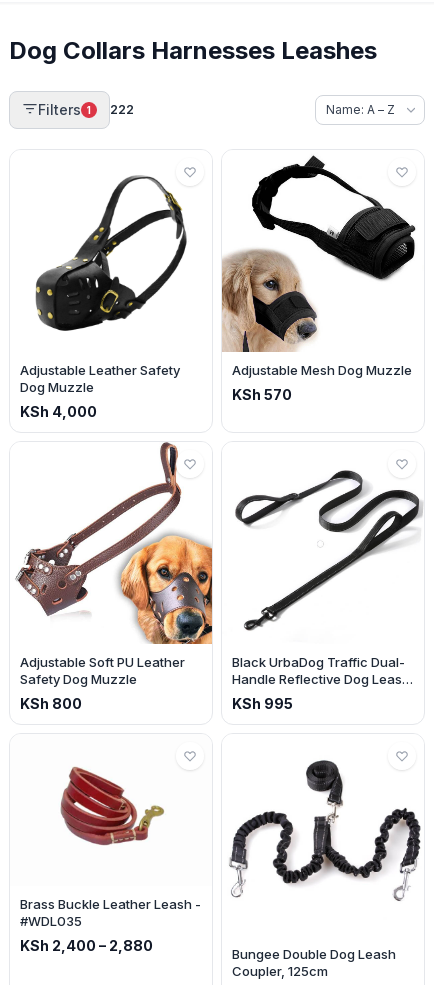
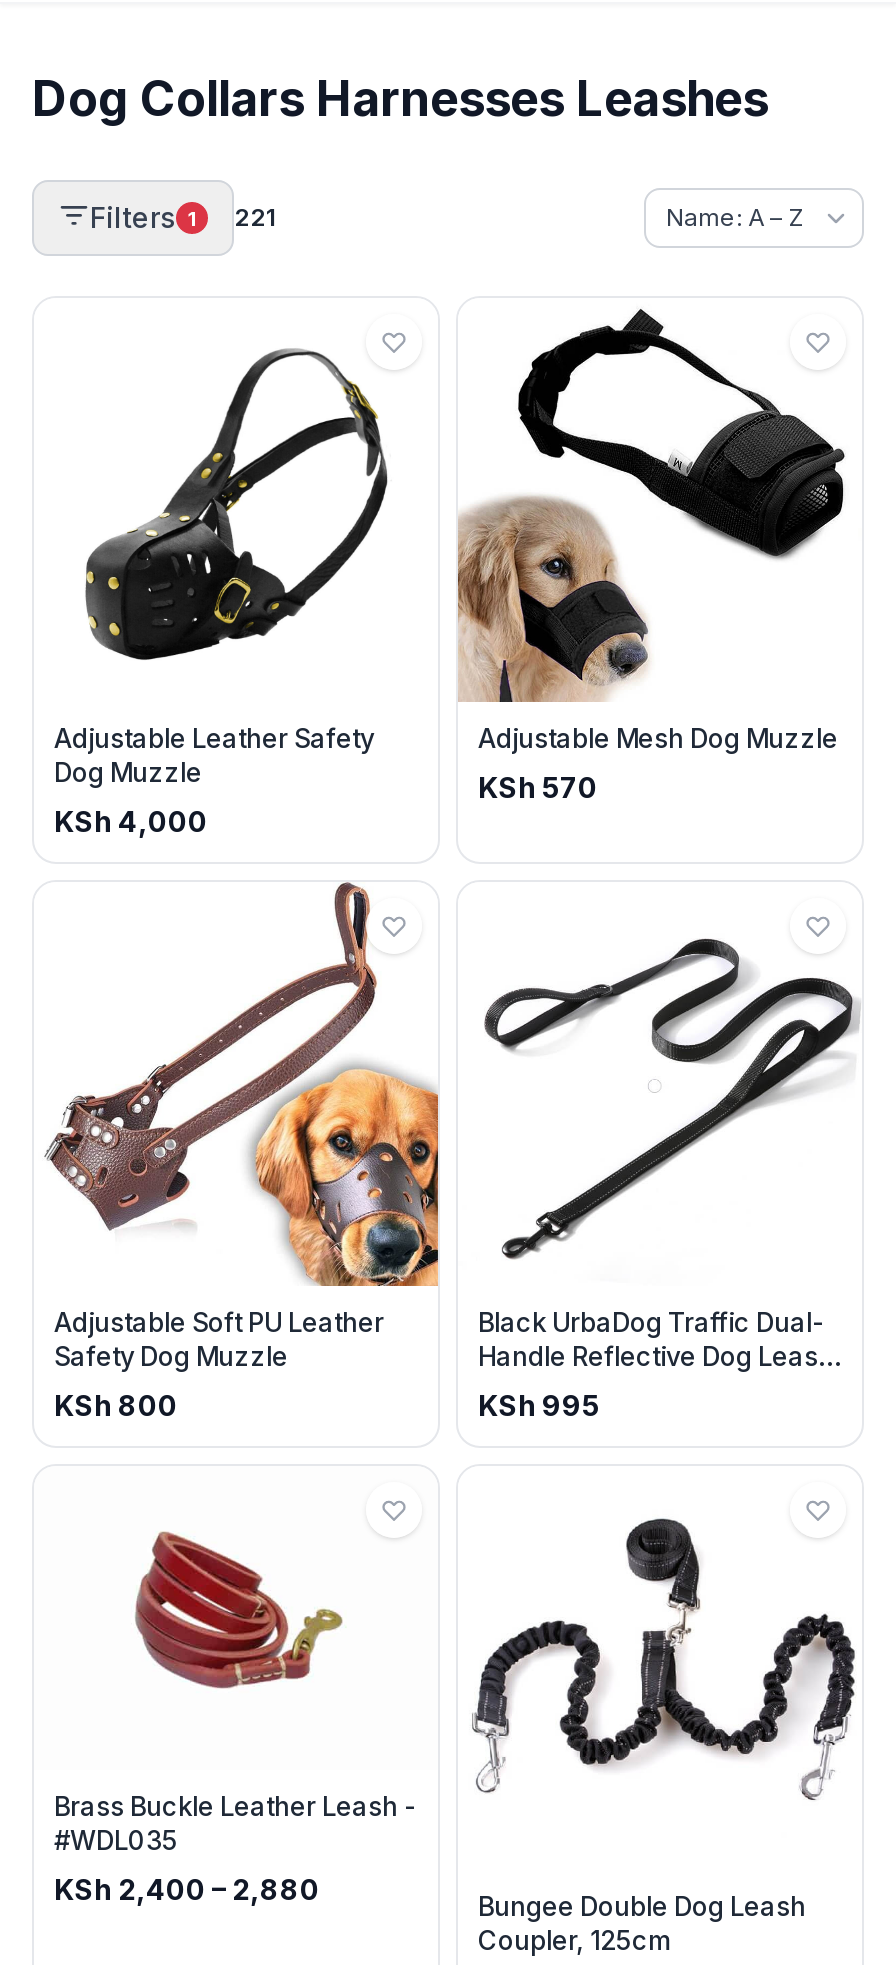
- 222
+ 221
